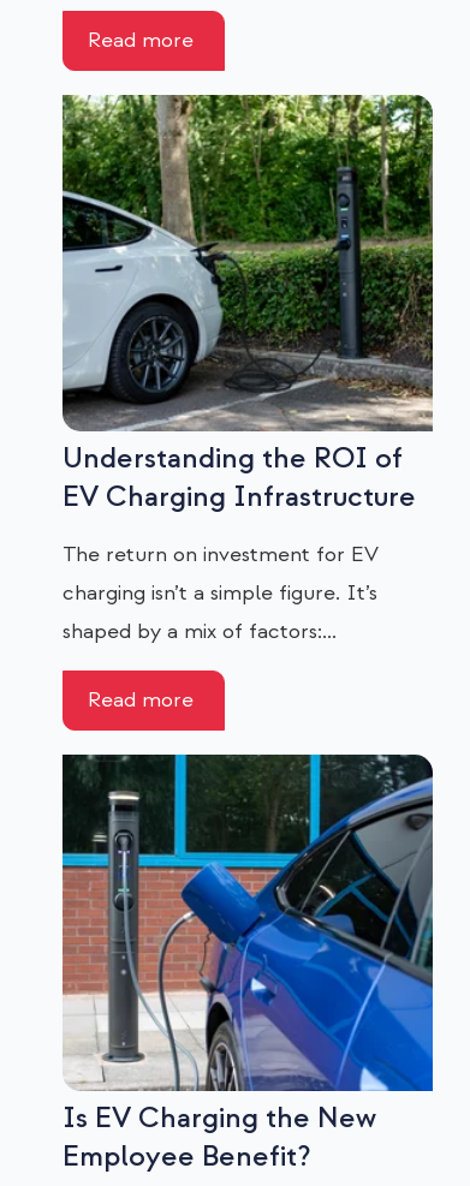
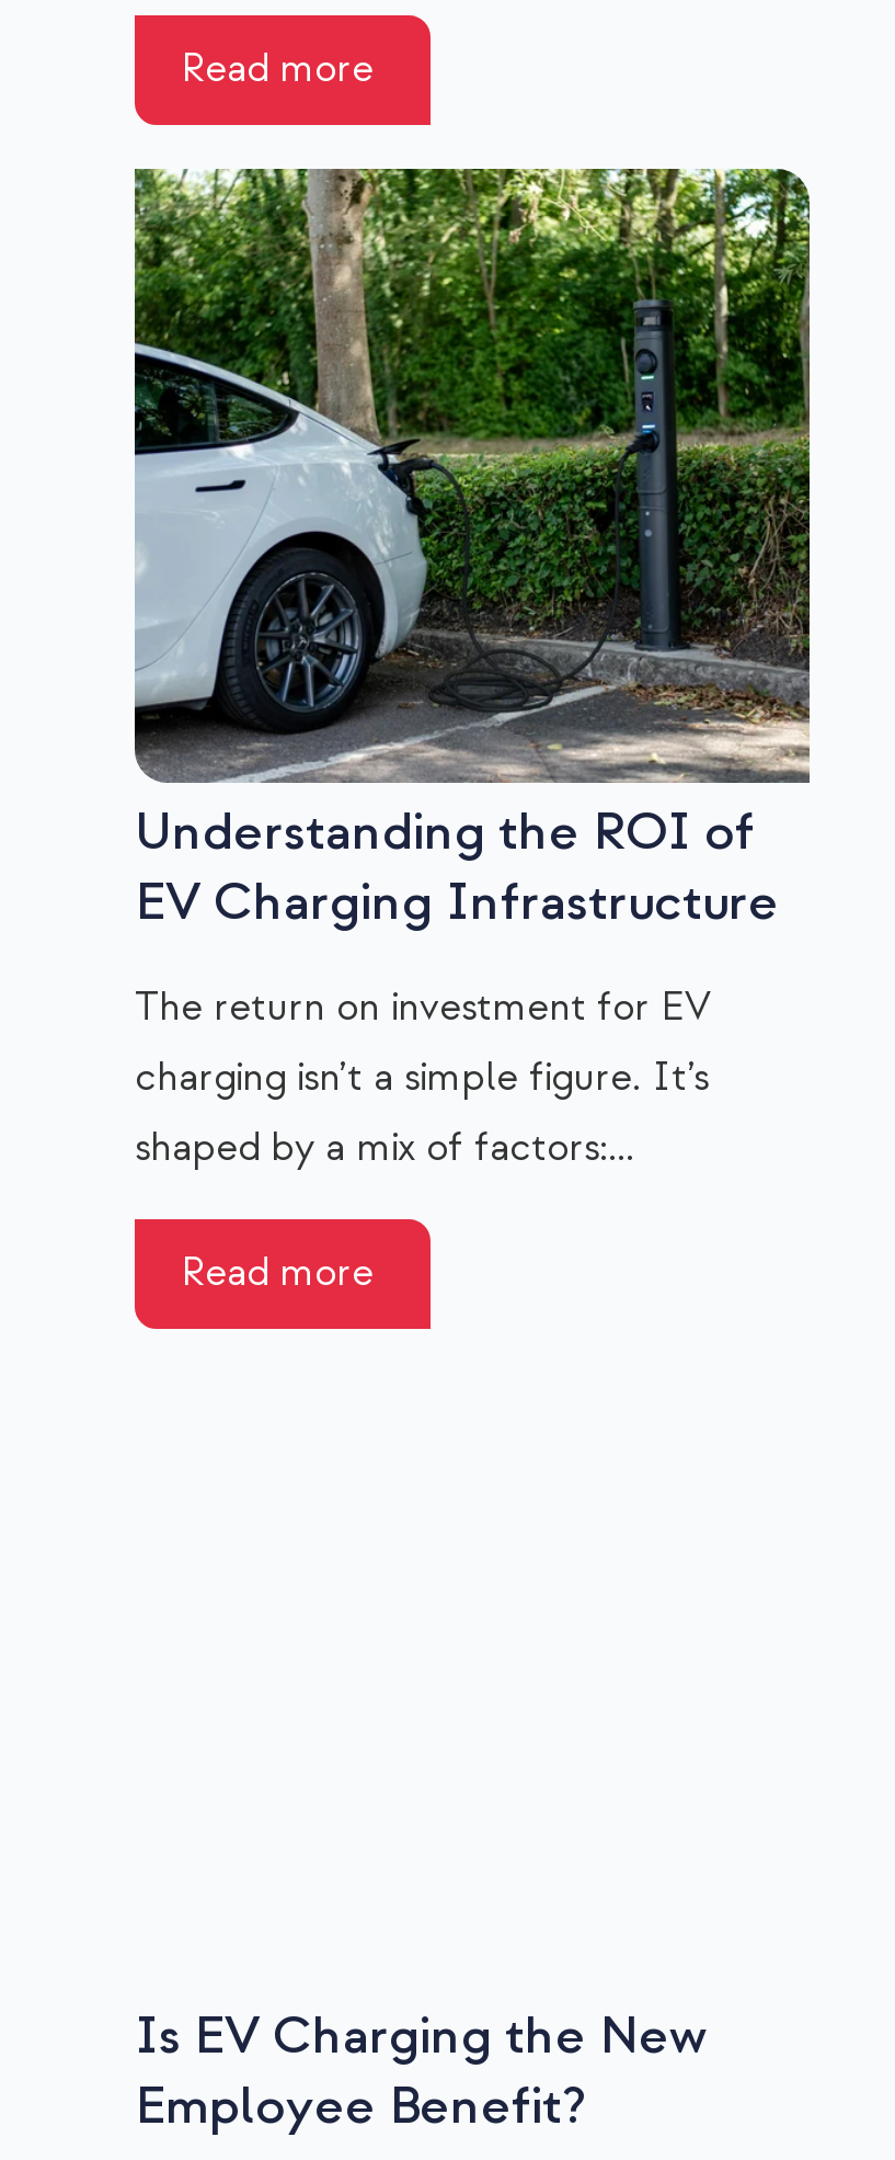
- [image]
